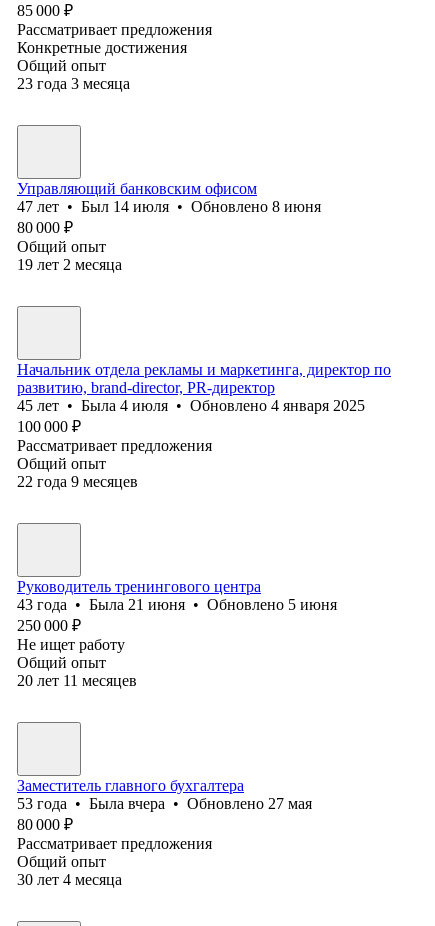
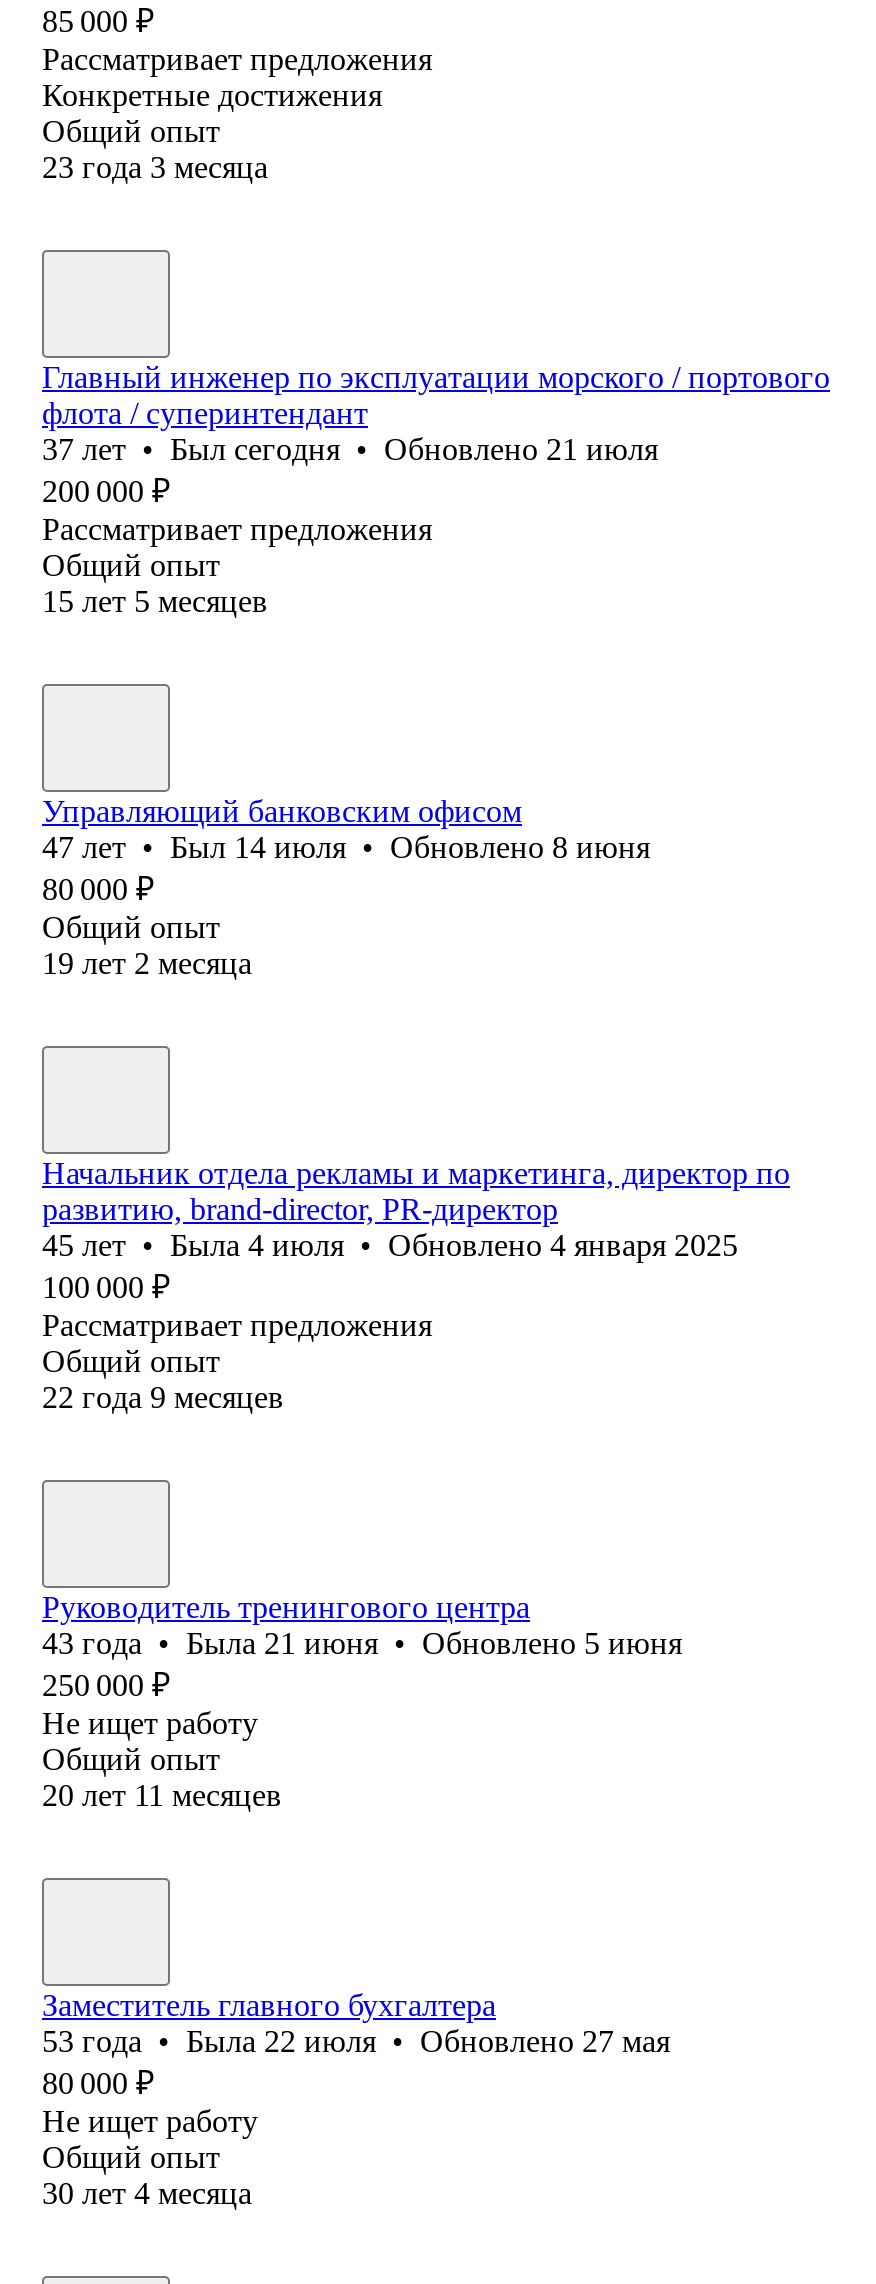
+ Главный инженер по эксплуатации морского / портового
+ флота / суперинтендант
+ 37 лет • Был сегодня • Обновлено 21 июля
+ 200 000 ₽
+ Рассматривает предложения
+ Общий опыт
+ 15 лет 5 месяцев

- 53 года • Была вчера • Обновлено 27 мая
+ 53 года • Была 22 июля • Обновлено 27 мая

- Рассматривает предложения
+ Не ищет работу
